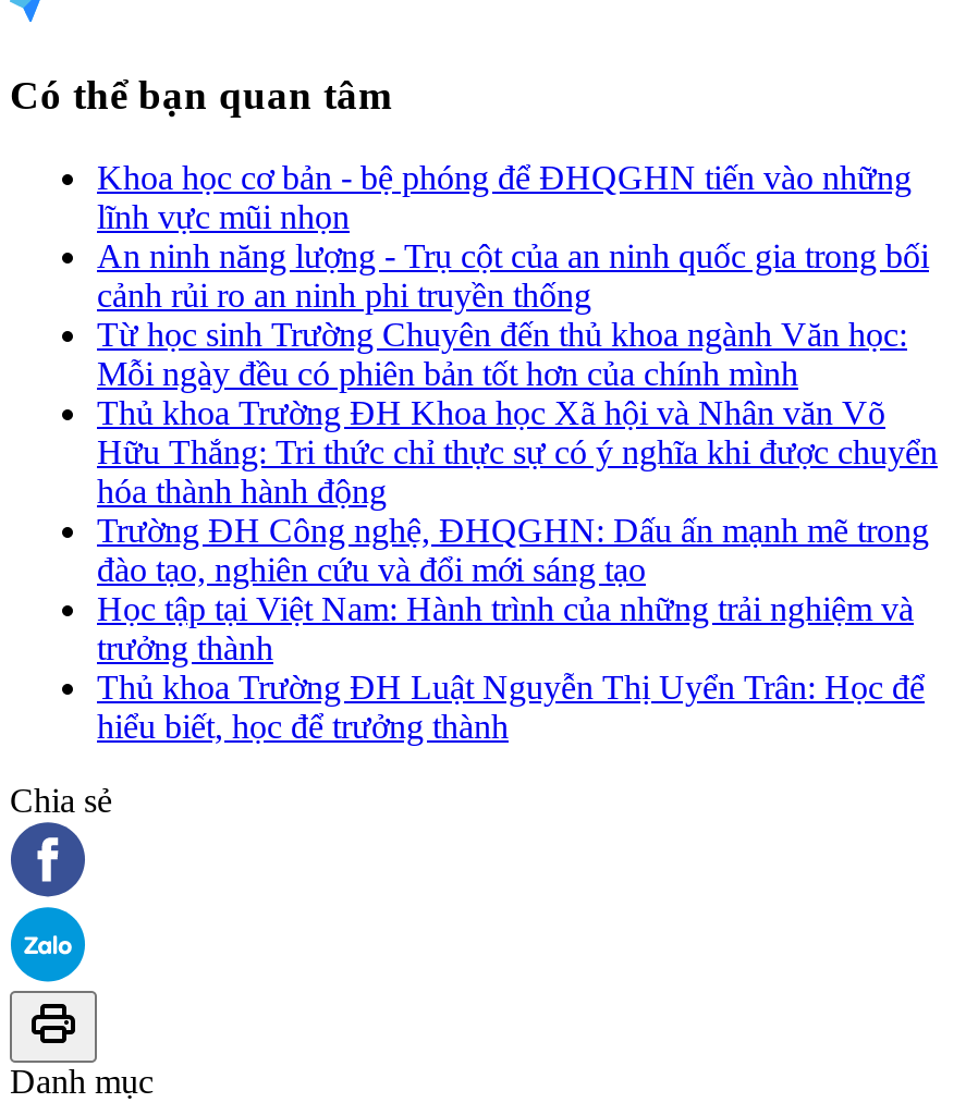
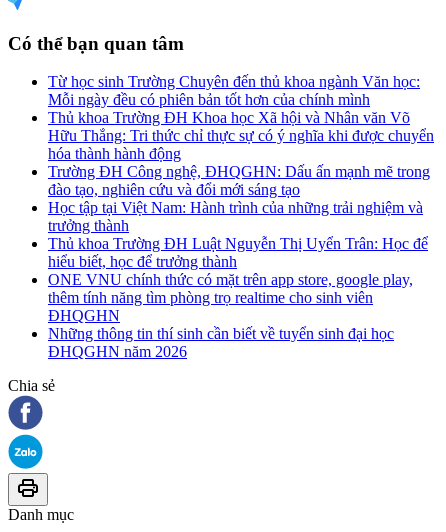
- Khoa học cơ bản - bệ phóng để ĐHQGHN tiến vào những
- lĩnh vực mũi nhọn
- An ninh năng lượng - Trụ cột của an ninh quốc gia trong bối
- cảnh rủi ro an ninh phi truyền thống

moved up: Từ học sinh Trường Chuyên đến thủ khoa ngành Văn học: | Mỗi ngày đều có phiên bản tốt hơn của chính mình | Thủ khoa Trường ĐH Khoa học Xã hội và Nhân văn Võ | ... | Thủ khoa Trường ĐH Luật Nguyễn Thị Uyển Trân: Học để | hiểu biết, học để trưởng thành

+ ONE VNU chính thức có mặt trên app store, google play,
+ thêm tính năng tìm phòng trọ realtime cho sinh viên
+ ĐHQGHN
+ Những thông tin thí sinh cần biết về tuyển sinh đại học
+ ĐHQGHN năm 2026
